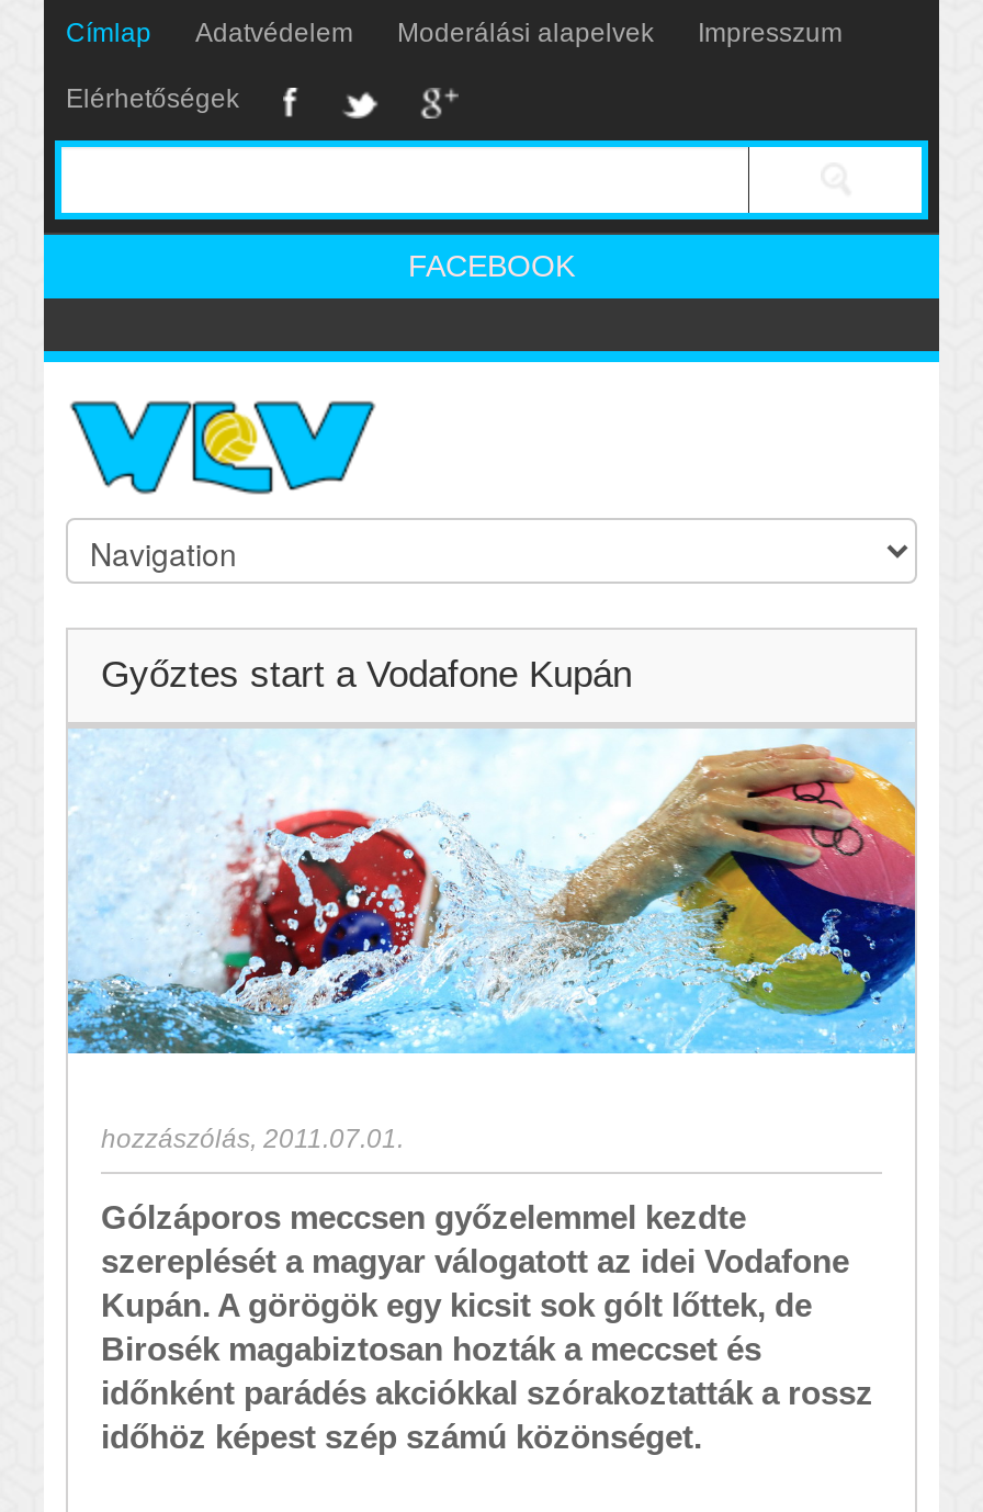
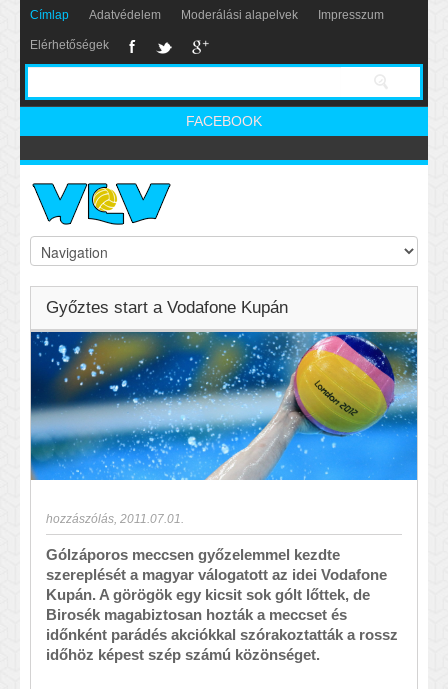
- [image]
+ [image]
